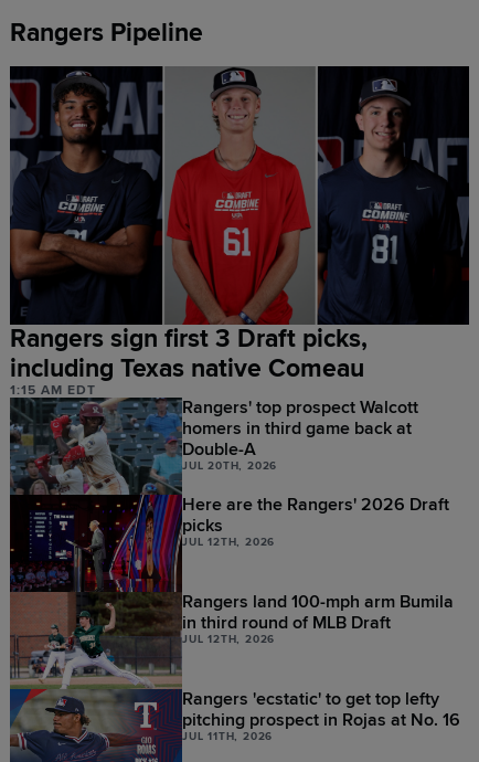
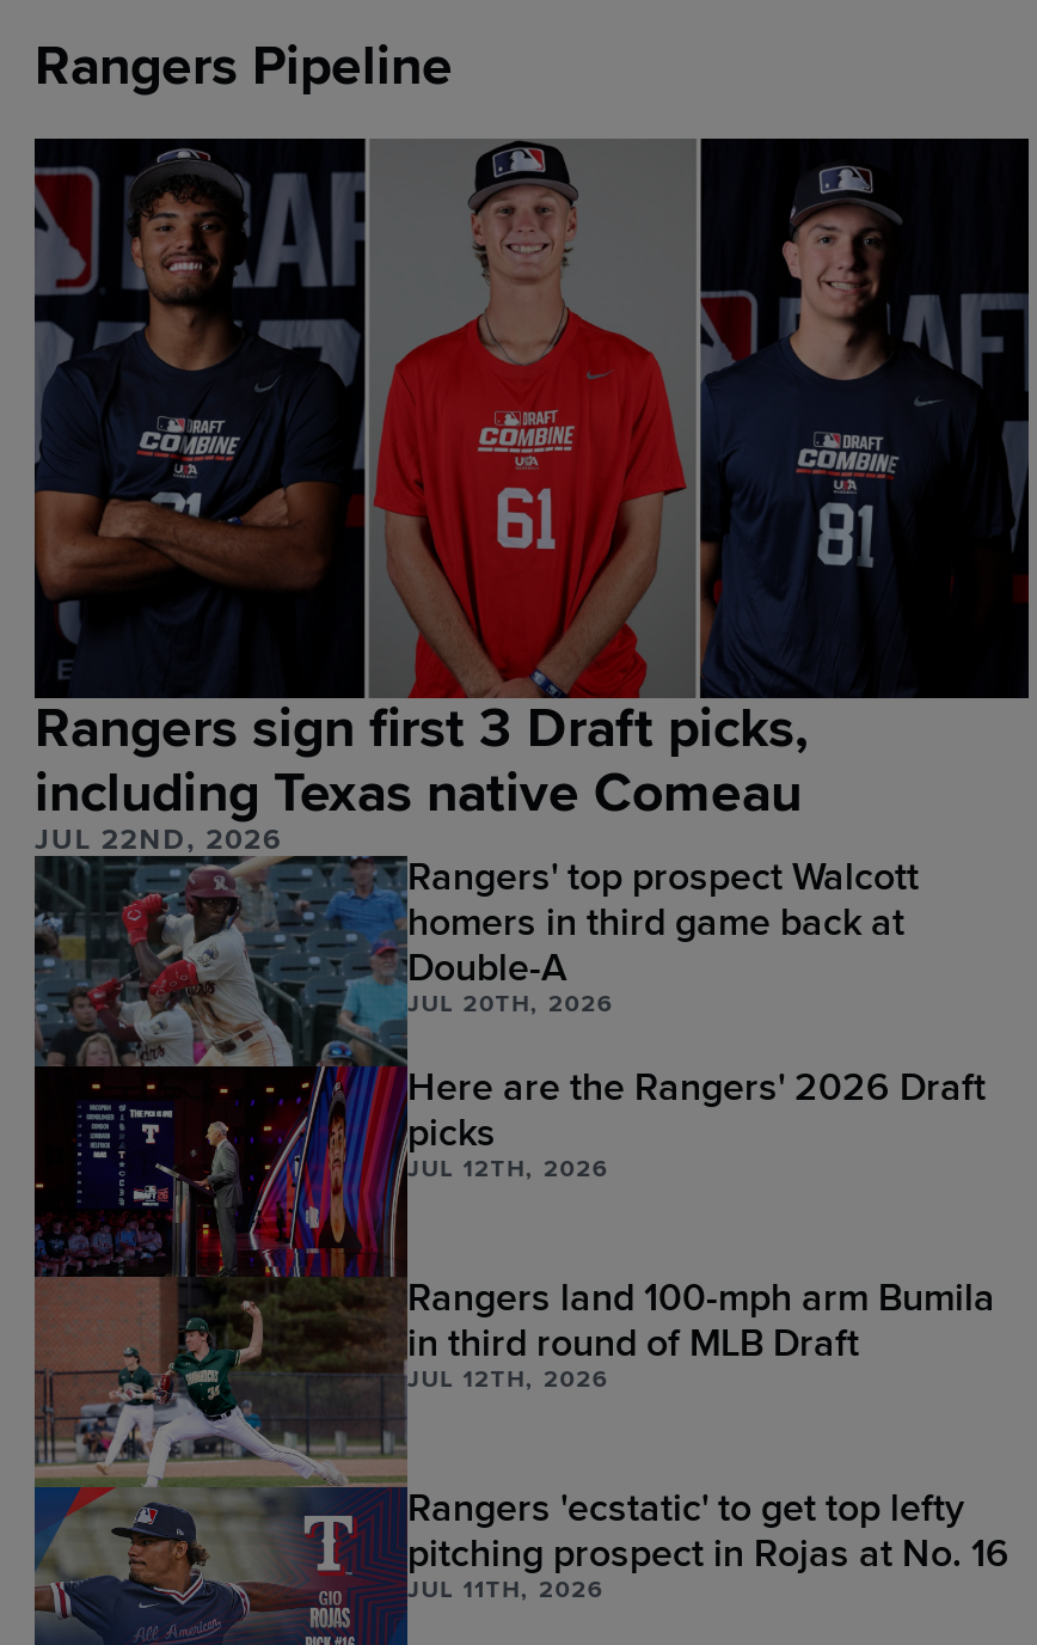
- 1:15 AM EDT
+ JUL 22ND, 2026
